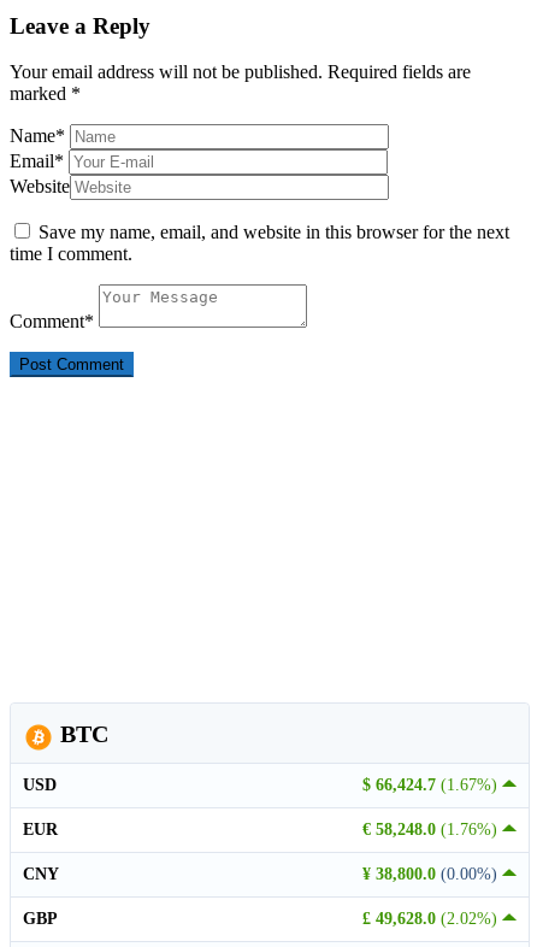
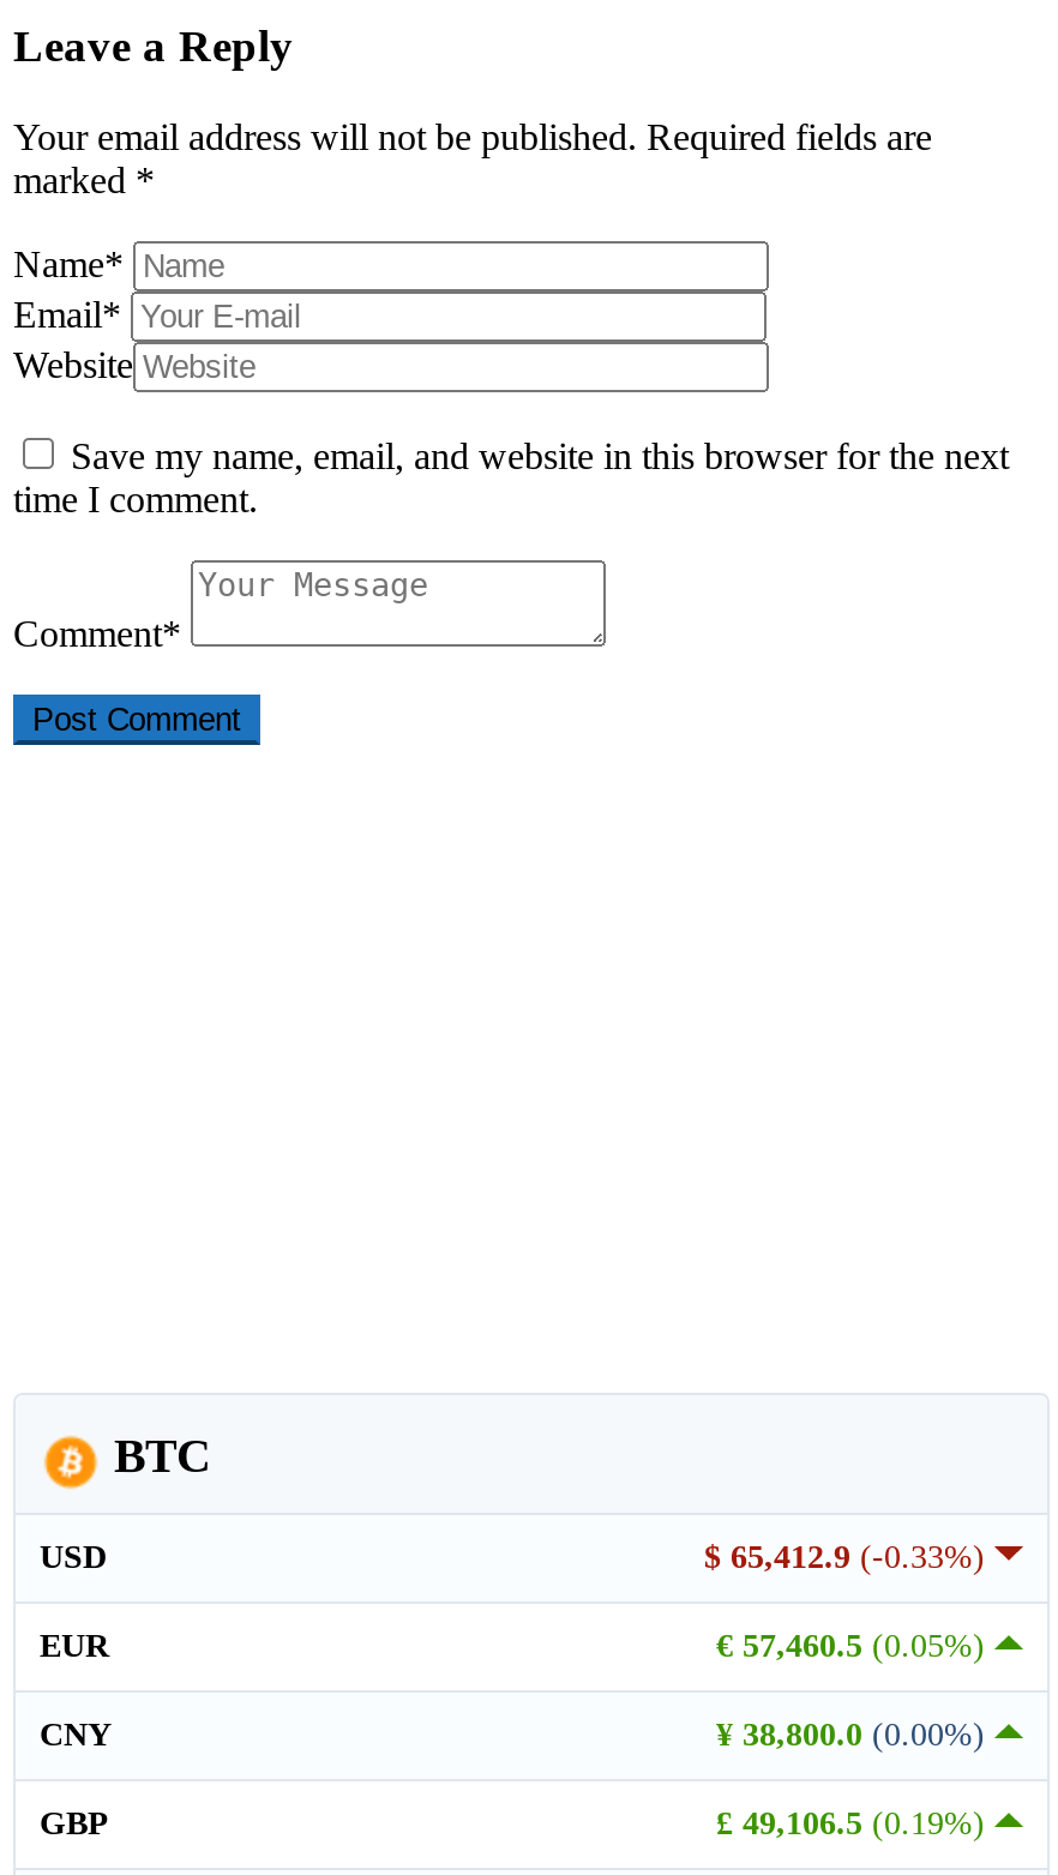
- $ 66,424.7 (1.67%)
+ $ 65,412.9 (-0.33%)

- € 58,248.0 (1.76%)
+ € 57,460.5 (0.05%)

- £ 49,628.0 (2.02%)
+ £ 49,106.5 (0.19%)
